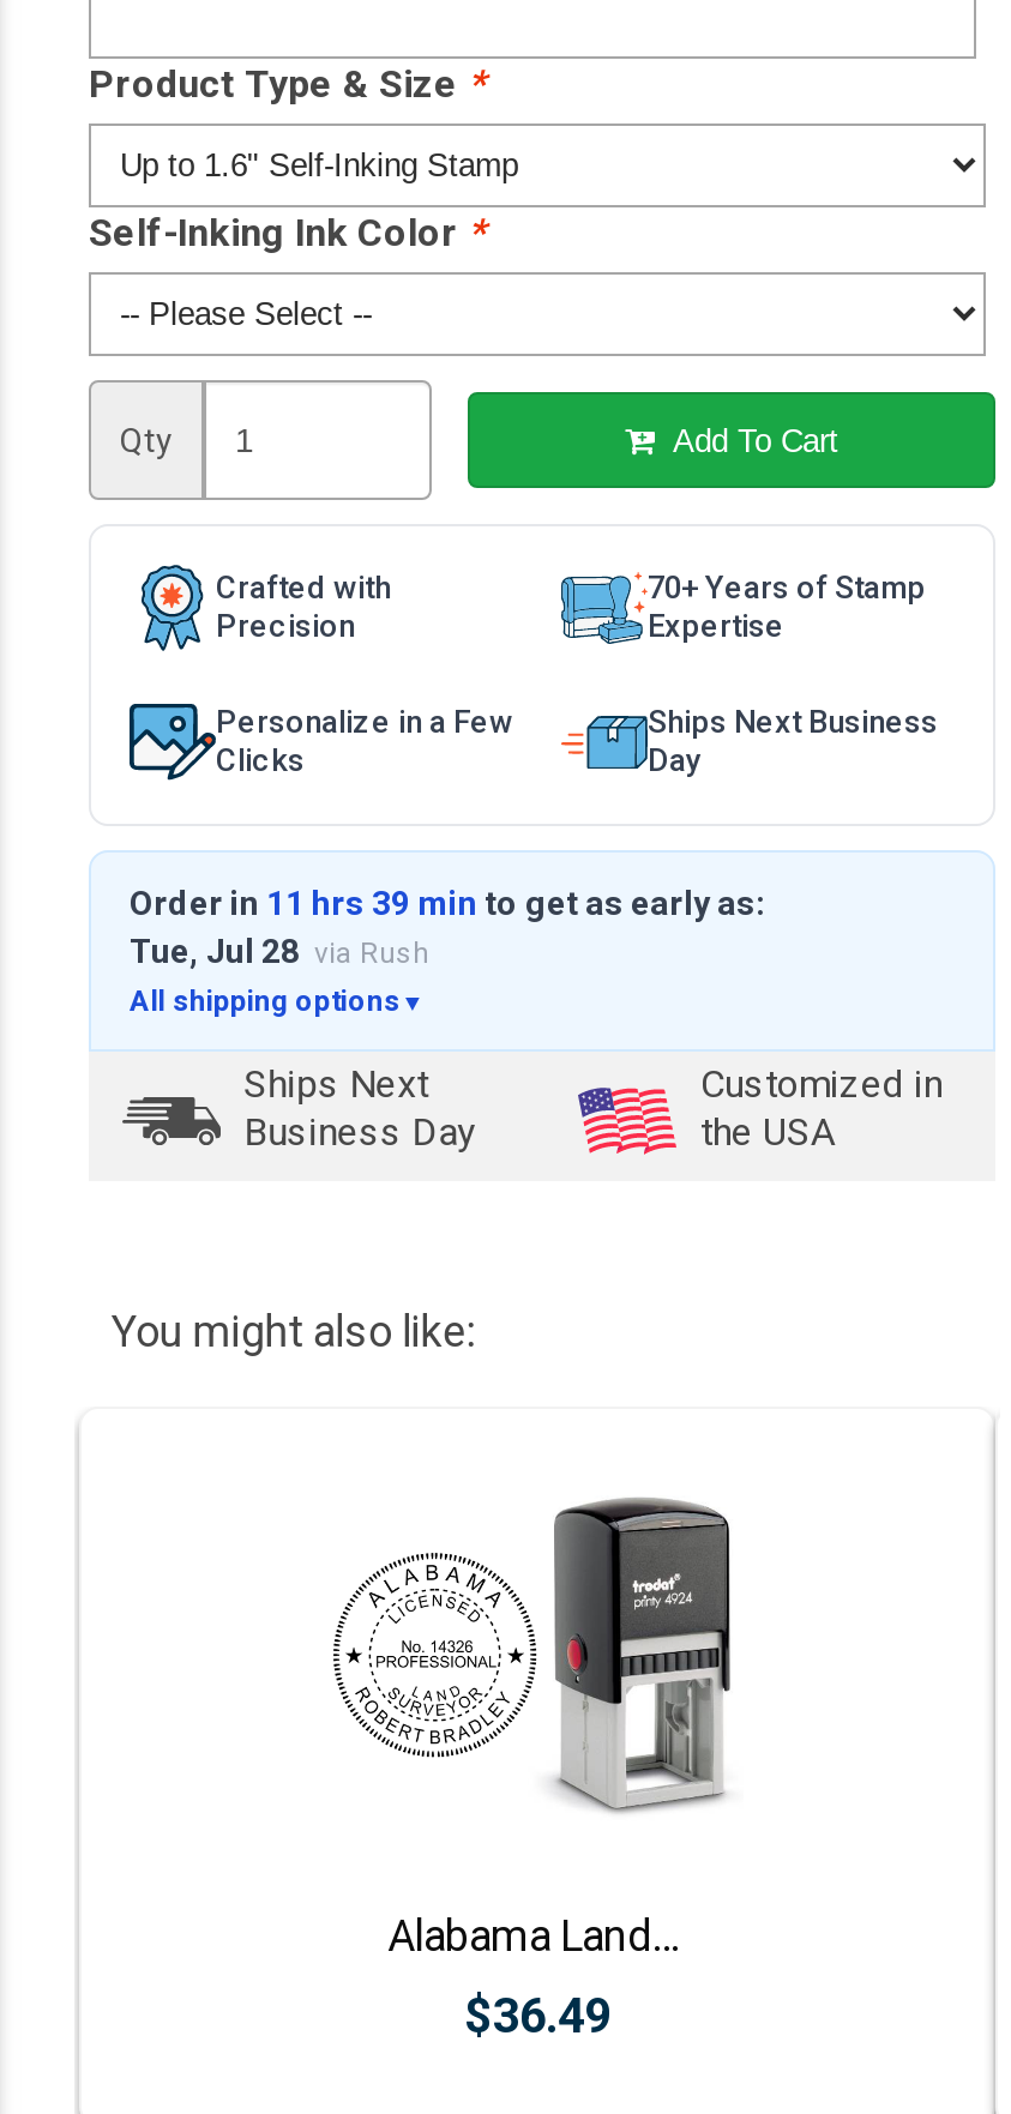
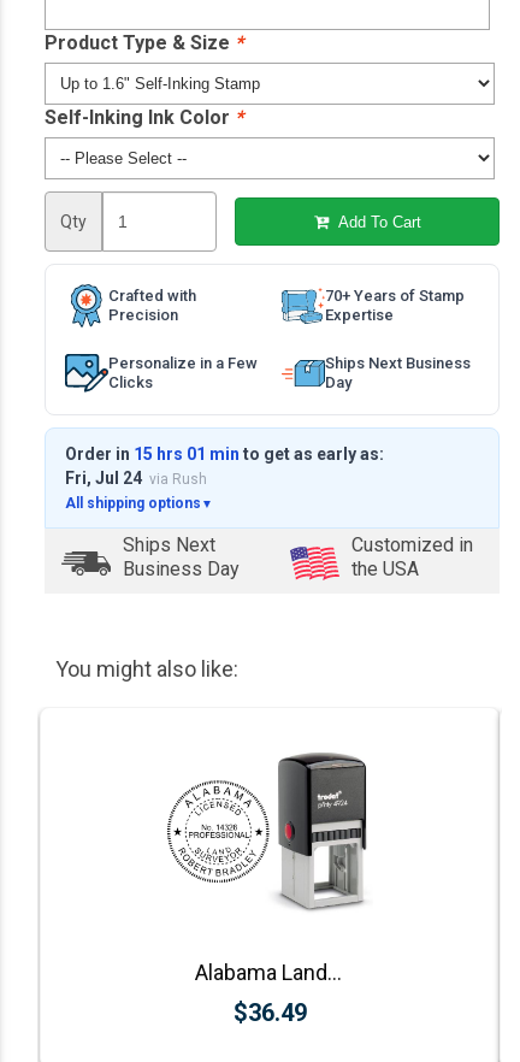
- Order in 11 hrs 39 min to get as early as:
+ Order in 15 hrs 01 min to get as early as:

- Tue, Jul 28 via Rush
+ Fri, Jul 24 via Rush
